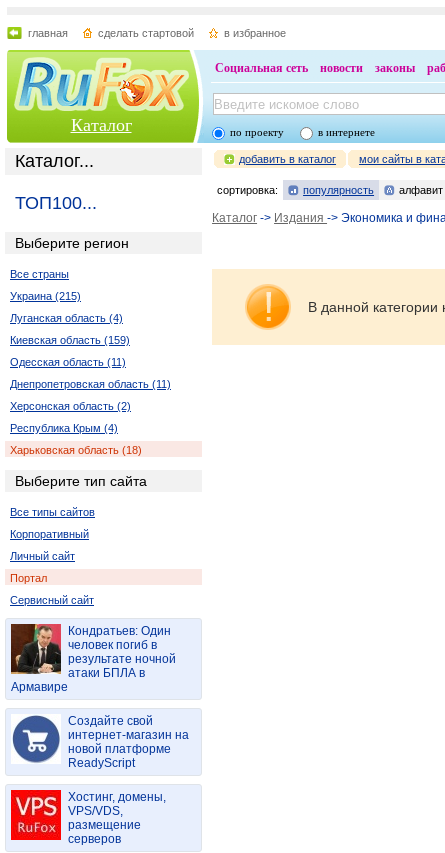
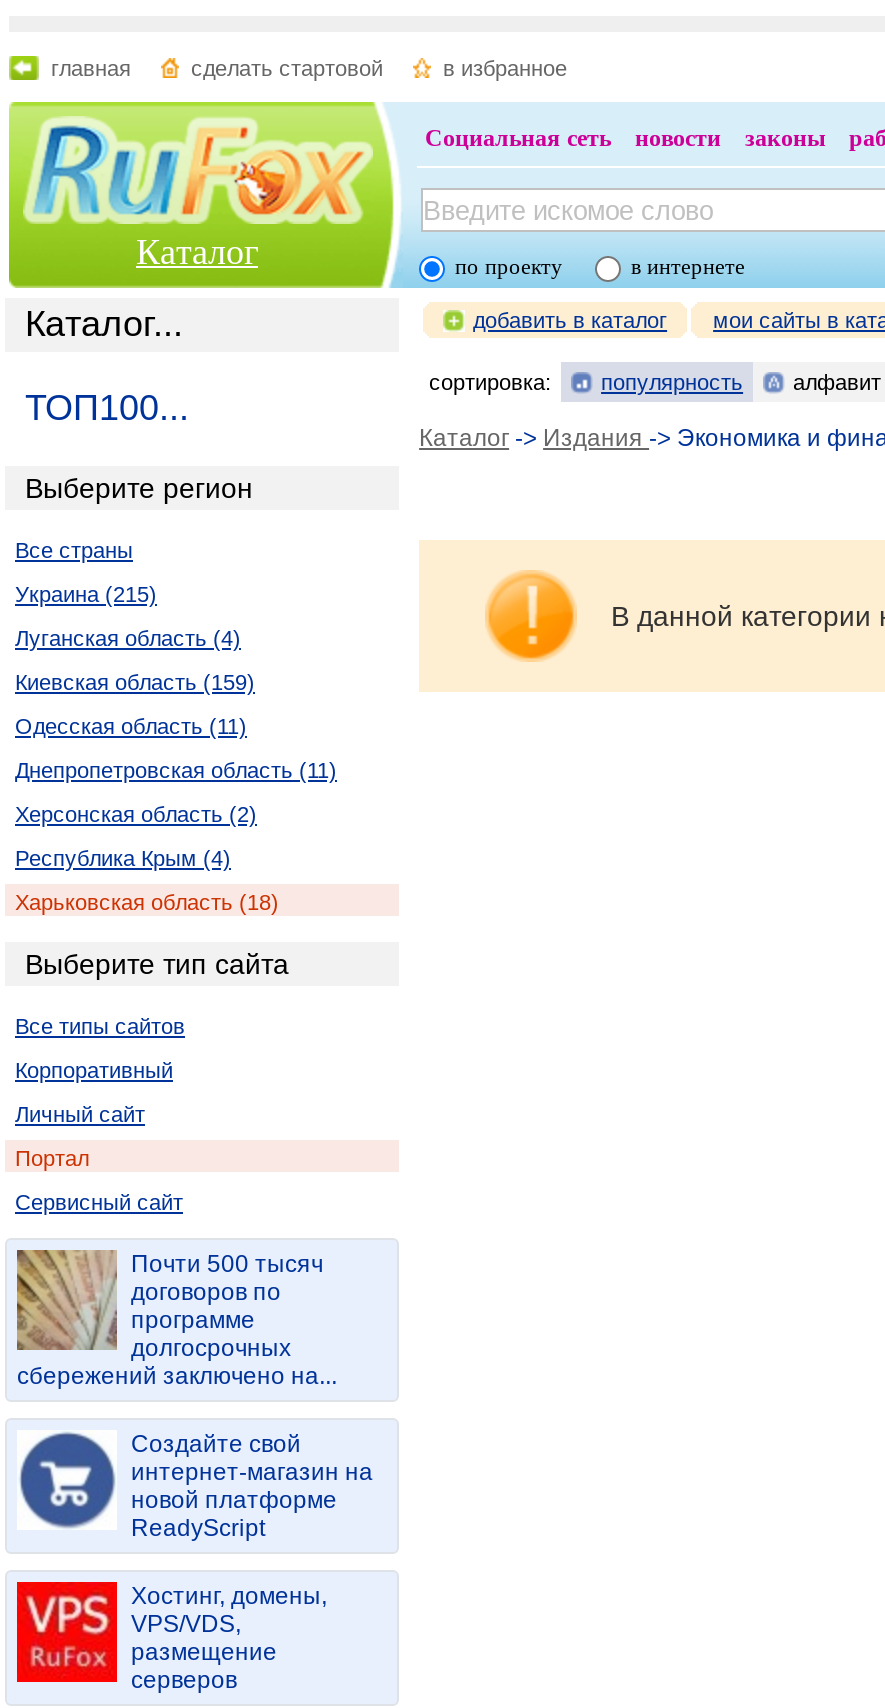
- [image]
- Кондратьев: Один
- человек погиб в
- результате ночной
- атаки БПЛА в
- Армавире
+ [image]
+ Почти 500 тысяч
+ договоров по
+ программе
+ долгосрочных
+ сбережений заключено на...
